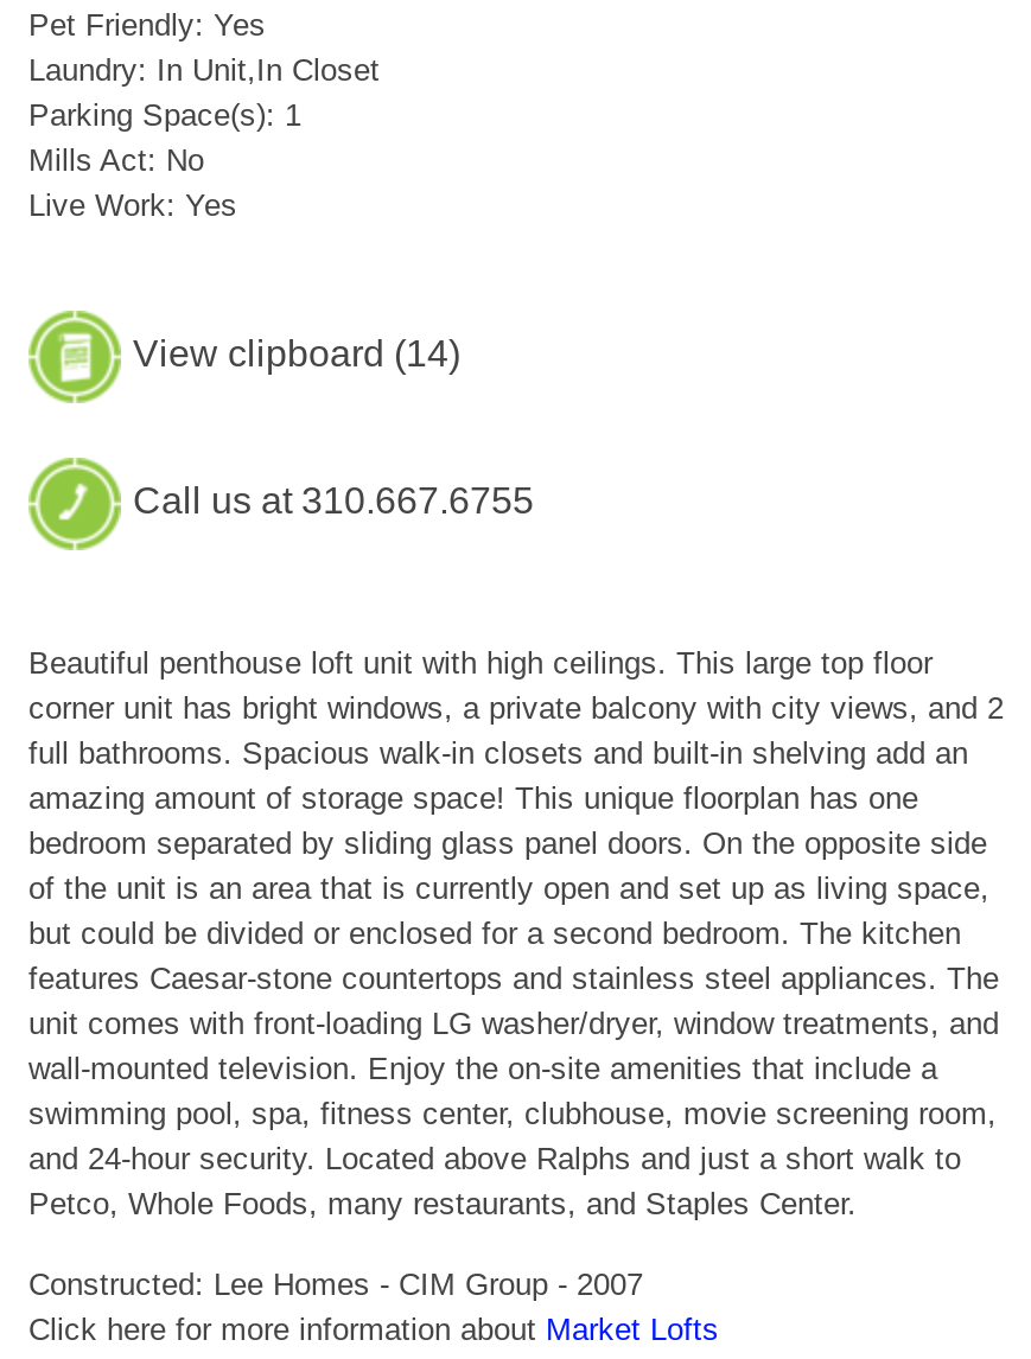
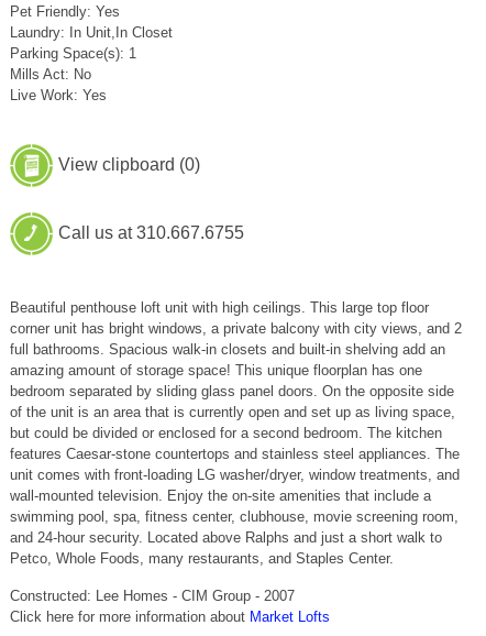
- View clipboard (14)
+ View clipboard (0)
